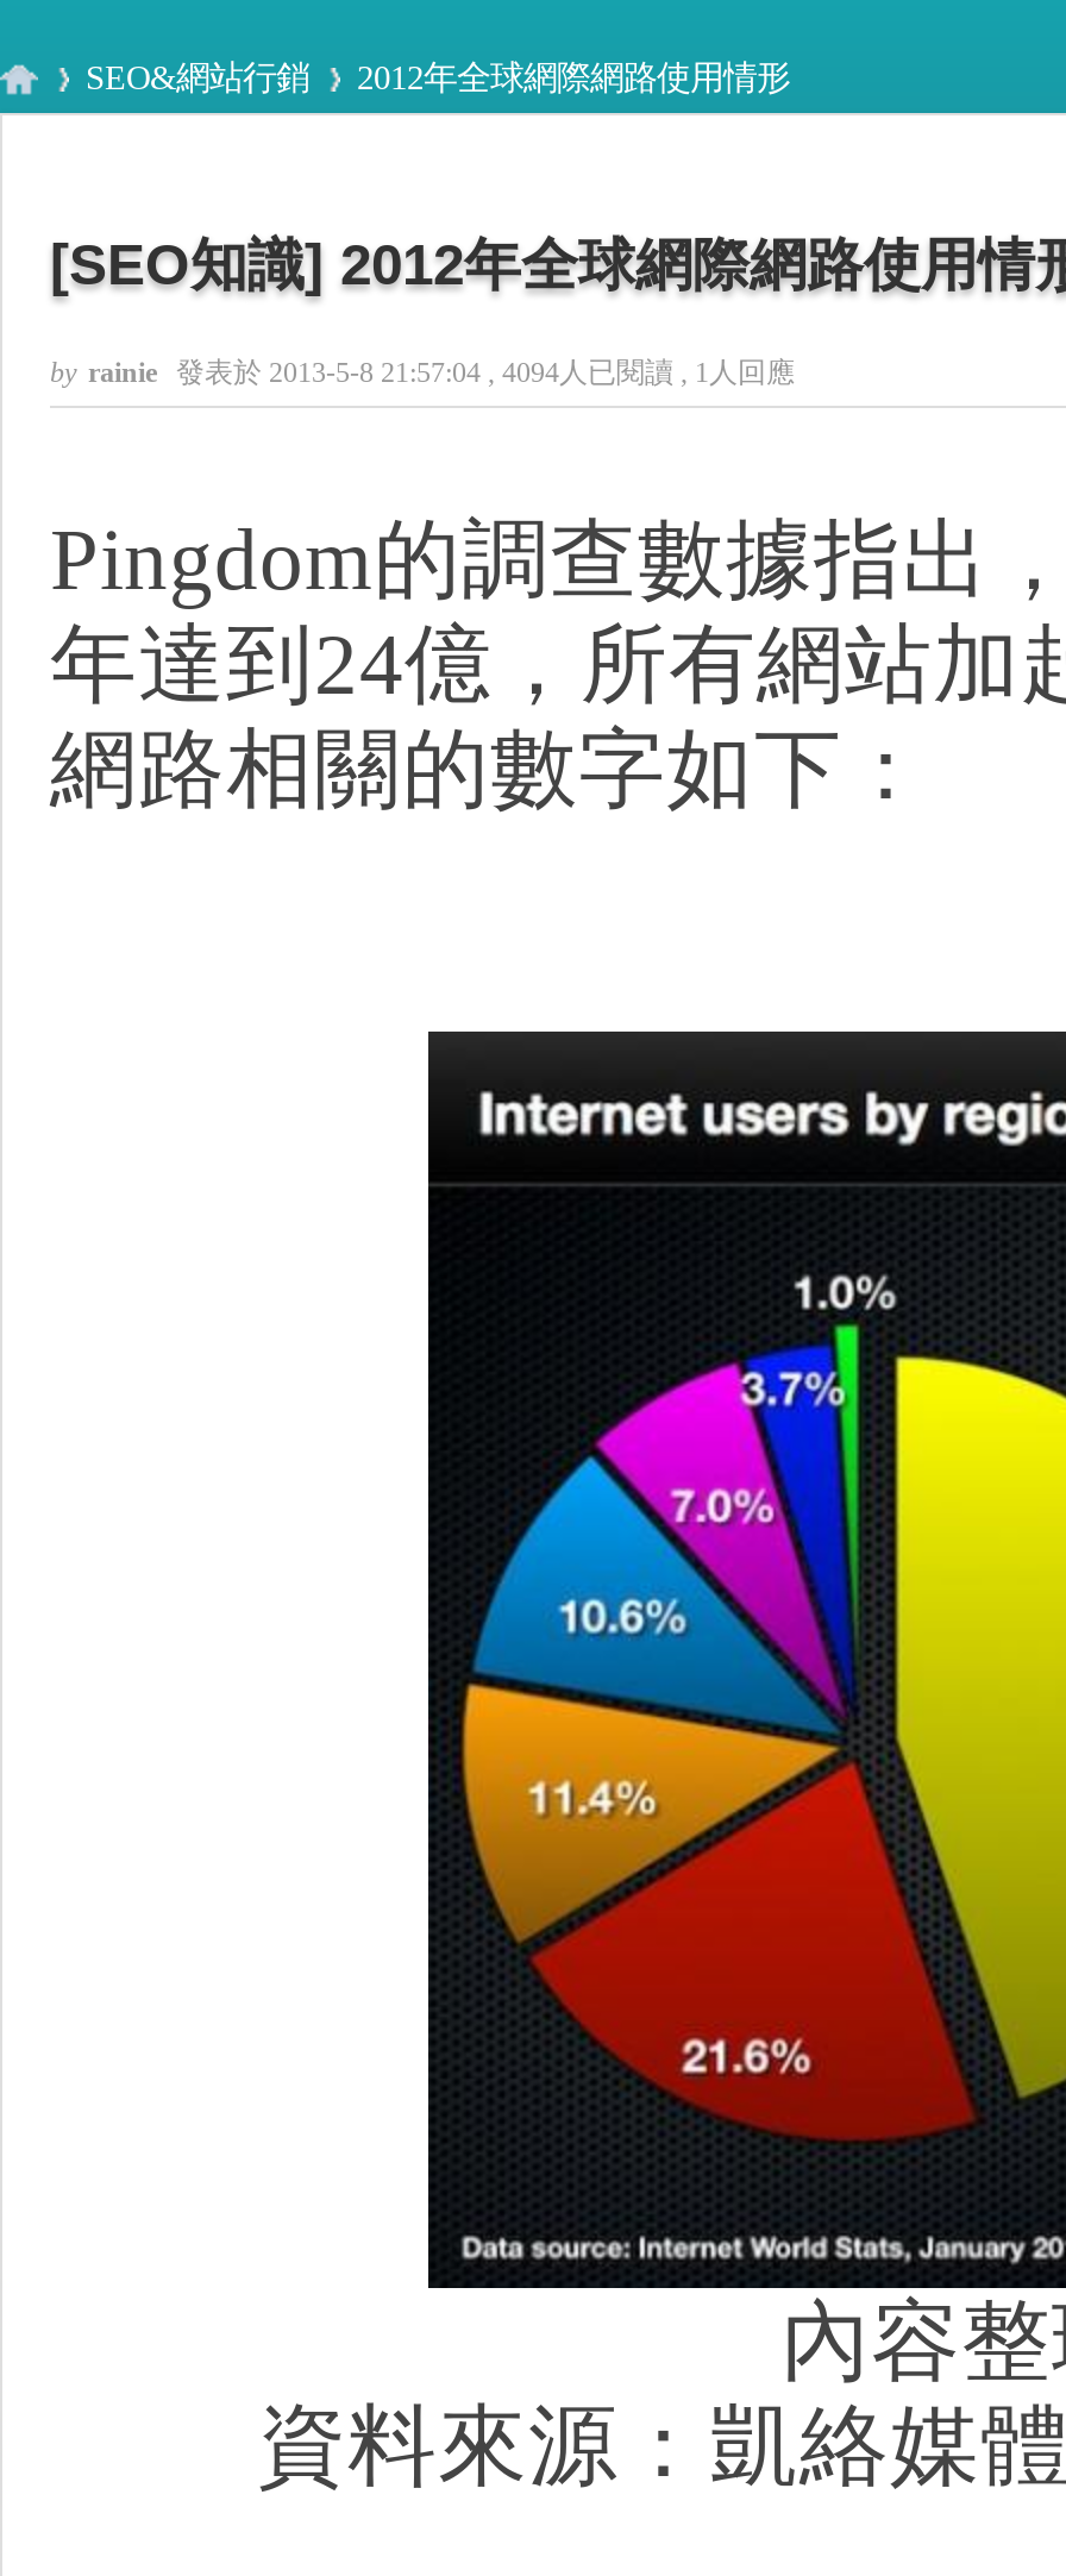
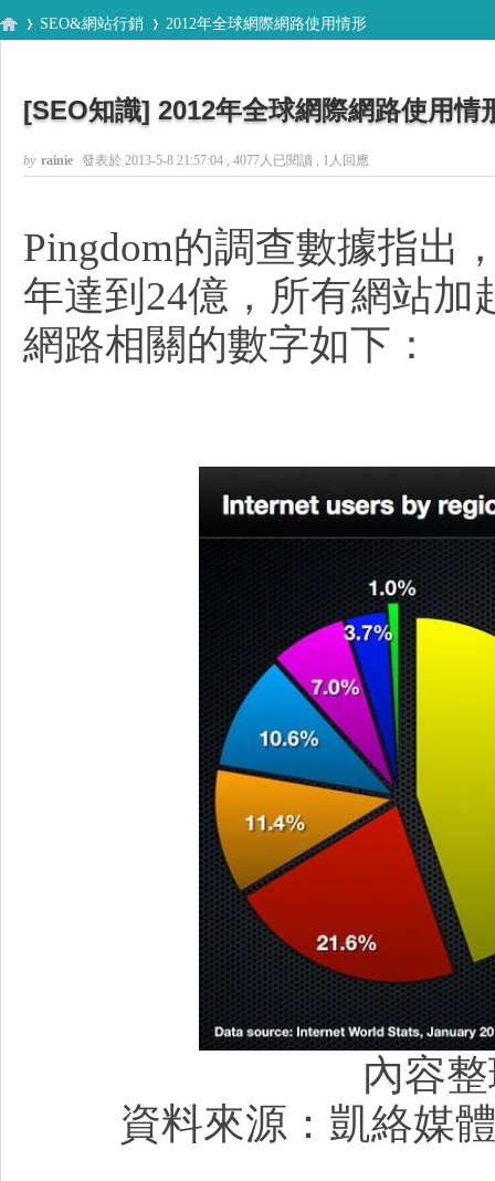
- by rainie 發表於 2013-5-8 21:57:04, 4094人已閱讀 , 1人回應
+ by rainie 發表於 2013-5-8 21:57:04, 4077人已閱讀 , 1人回應
